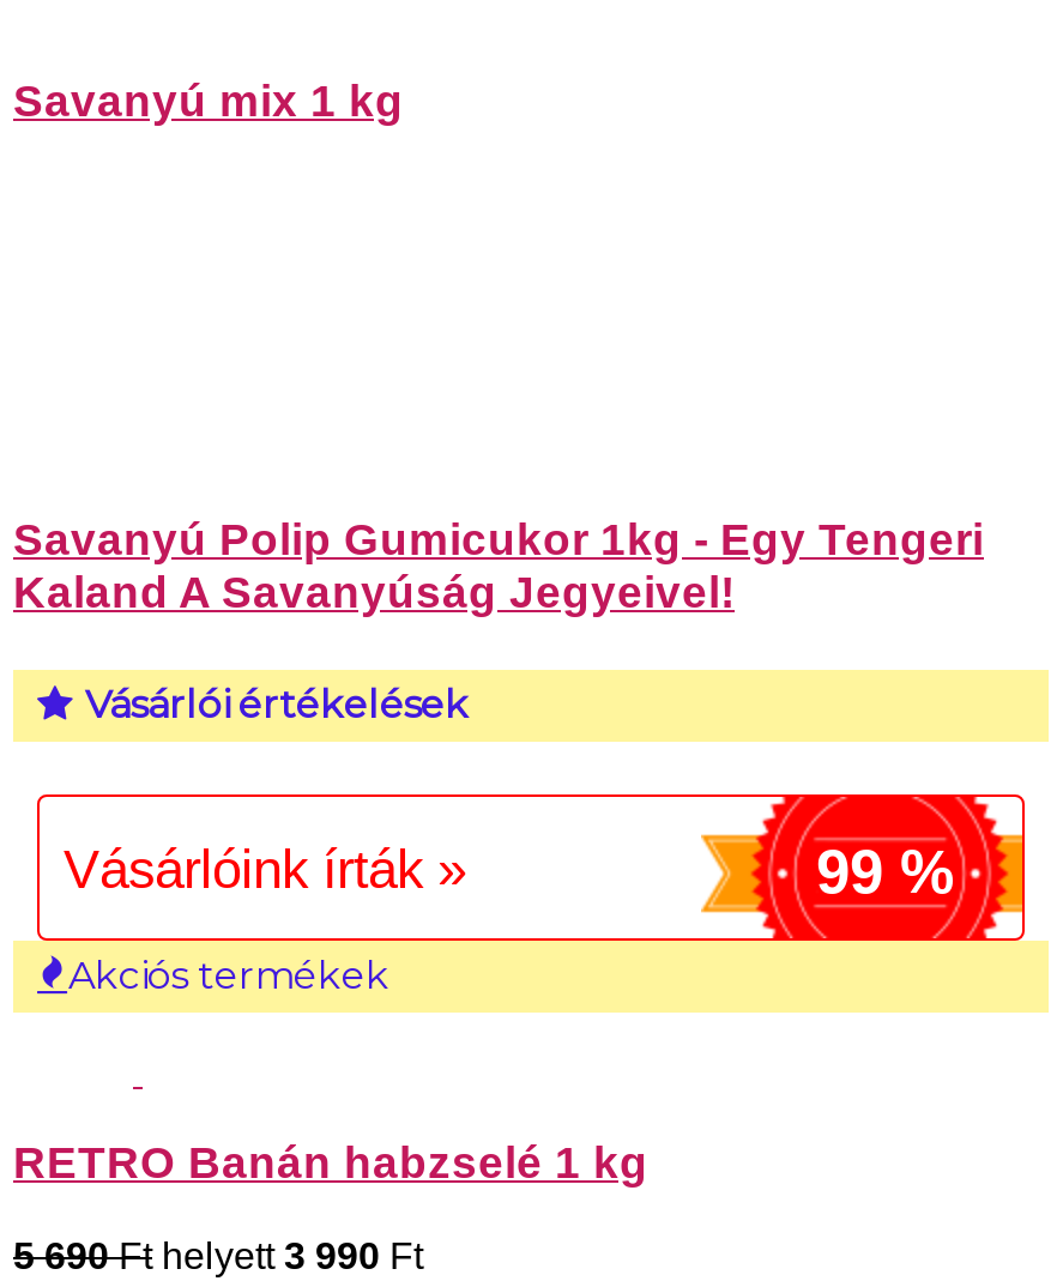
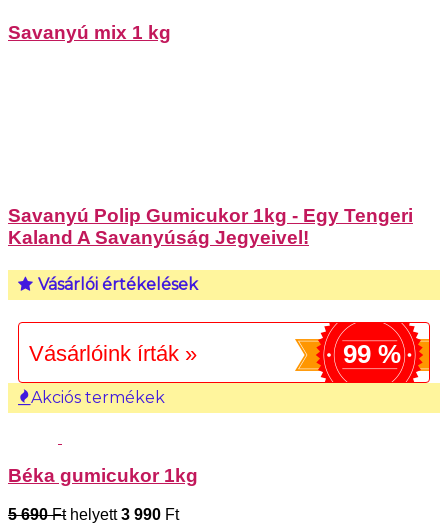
- RETRO Banán habzselé 1 kg
+ Béka gumicukor 1kg
